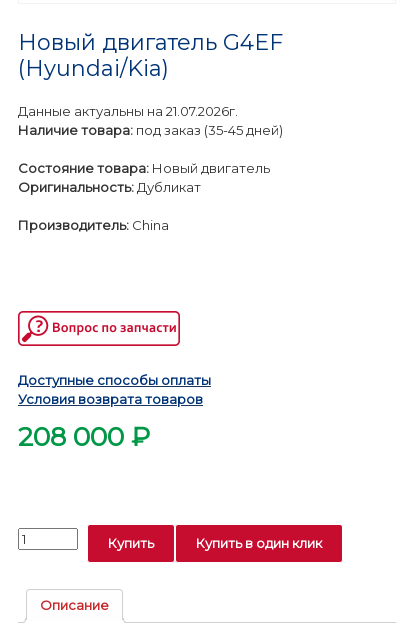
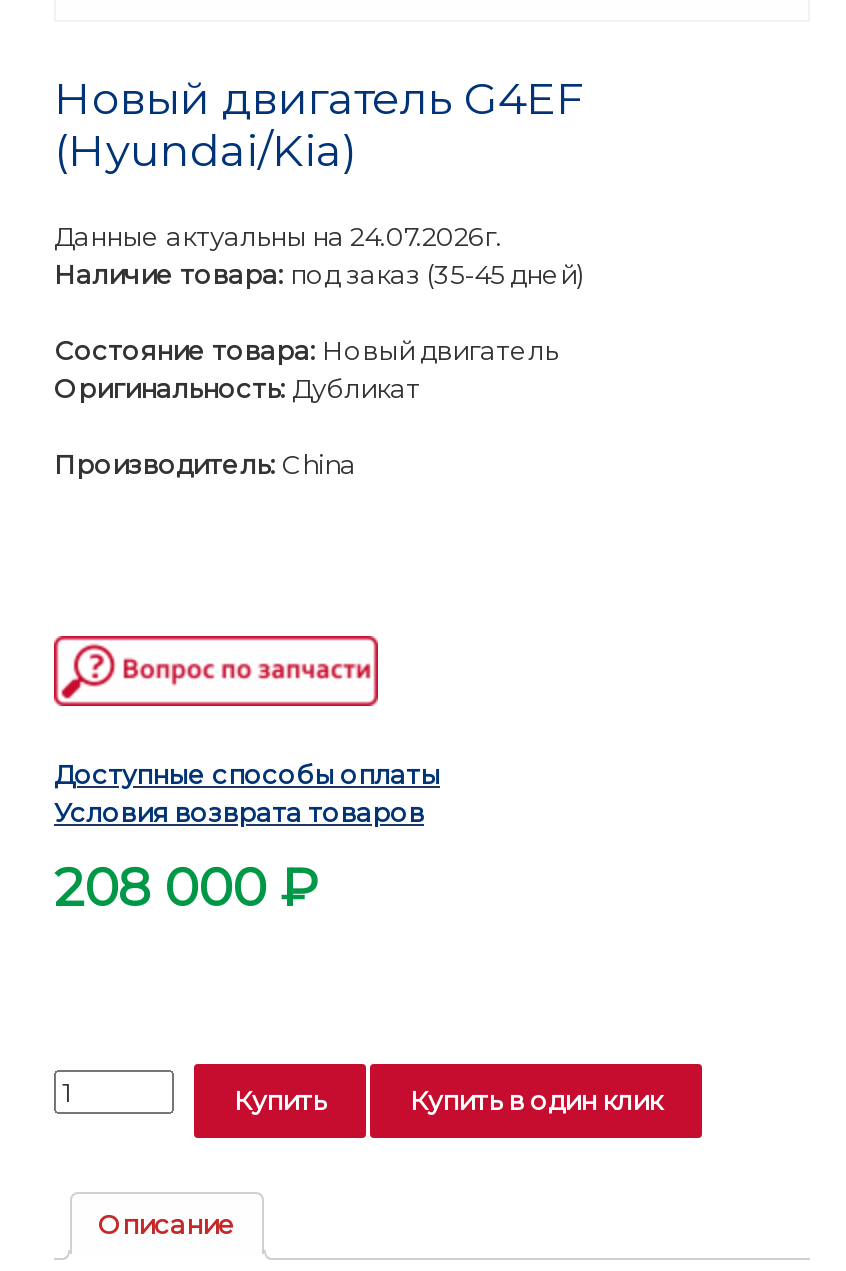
- Данные актуальны на 21.07.2026г.
+ Данные актуальны на 24.07.2026г.
